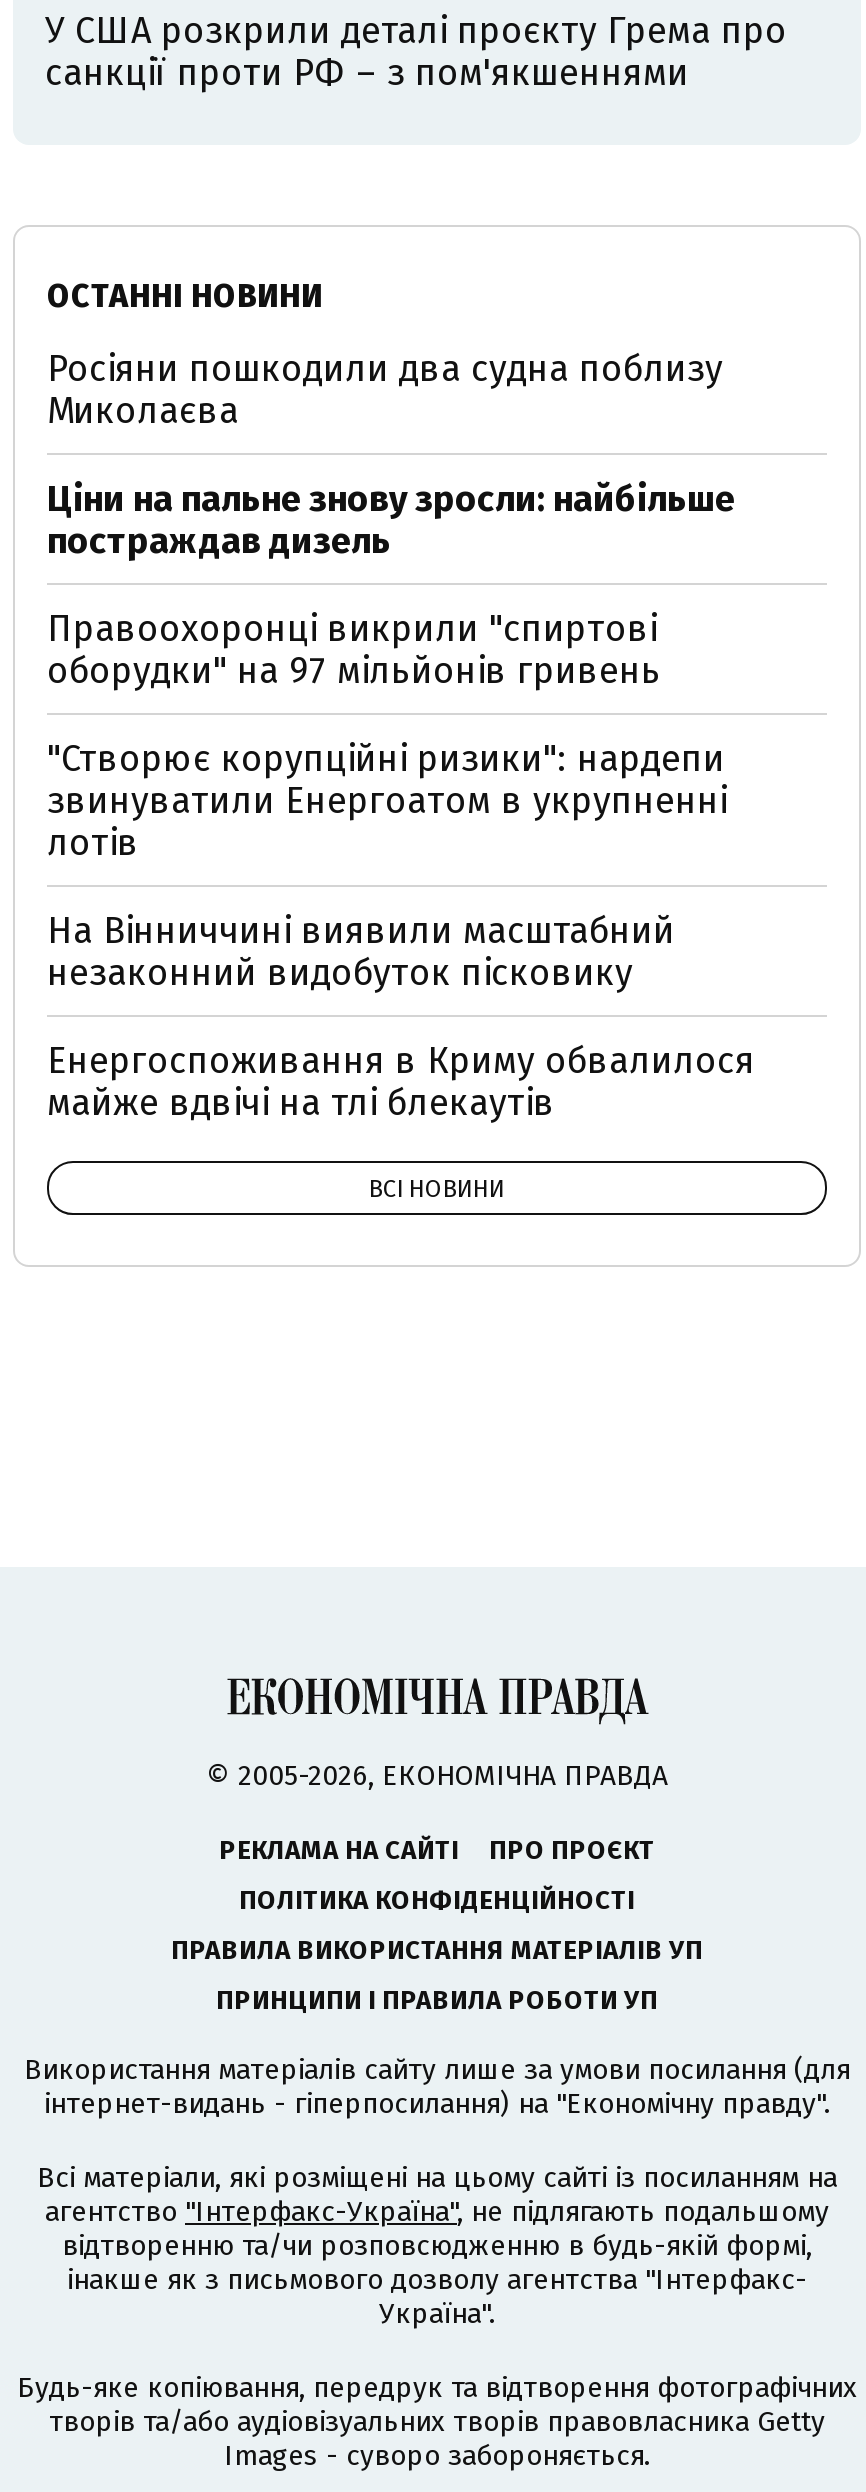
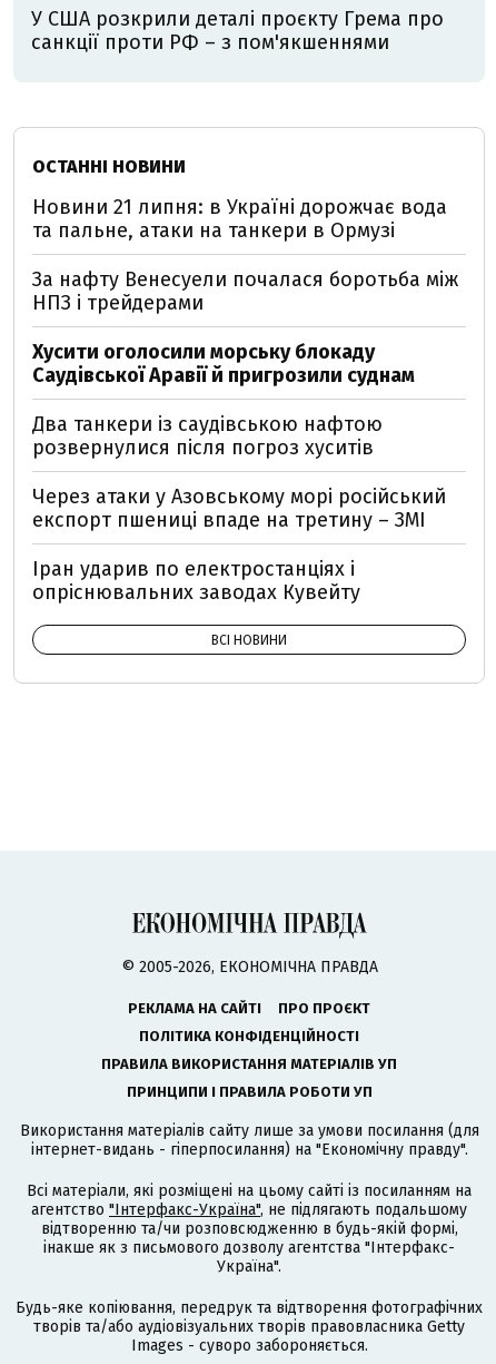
- Росіяни пошкодили два судна поблизу
- Миколаєва
+ Новини 21 липня: в Україні дорожчає вода
+ та пальне, атаки на танкери в Ормузі

- Ціни на пальне знову зросли: найбільше
- постраждав дизель
+ За нафту Венесуели почалася боротьба між
+ НПЗ і трейдерами

- Правоохоронці викрили "спиртові
- оборудки" на 97 мільйонів гривень
+ Хусити оголосили морську блокаду
+ Саудівської Аравії й пригрозили суднам

- "Створює корупційні ризики": нардепи
- звинуватили Енергоатом в укрупненні
- лотів
+ Два танкери із саудівською нафтою
+ розвернулися після погроз хуситів

- На Вінниччині виявили масштабний
- незаконний видобуток пісковику
+ Через атаки у Азовському морі російський
+ експорт пшениці впаде на третину – ЗМІ

- Енергоспоживання в Криму обвалилося
- майже вдвічі на тлі блекаутів
+ Іран ударив по електростанціях і
+ опріснювальних заводах Кувейту
